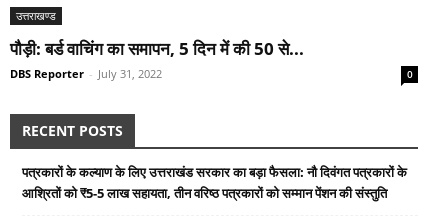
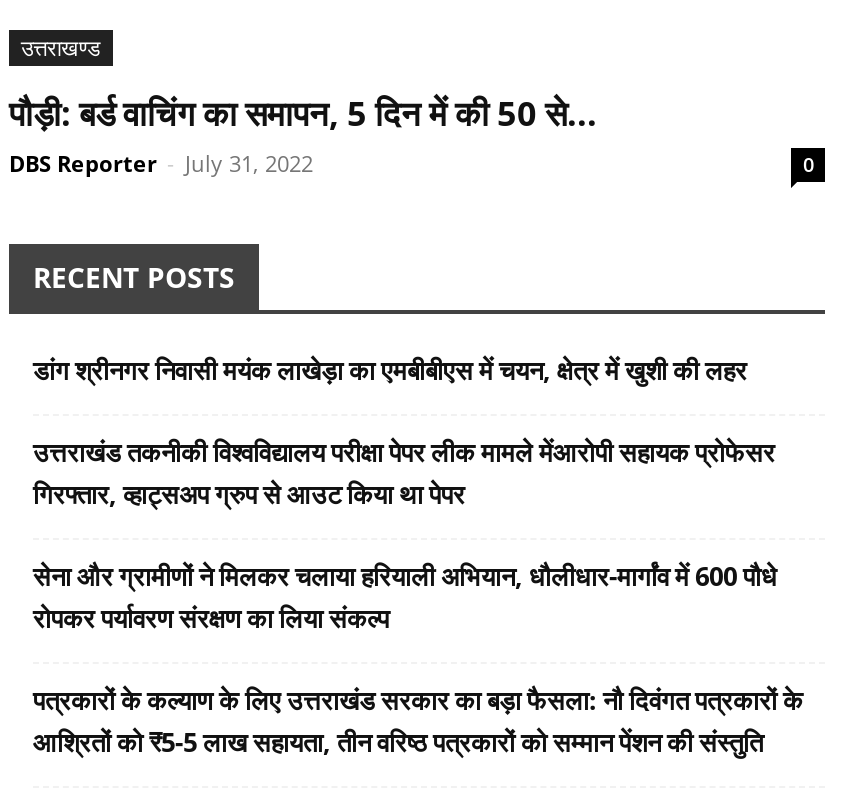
+ डांग श्रीनगर निवासी मयंक लाखेड़ा का एमबीबीएस में चयन, क्षेत्र में खुशी की लहर
+ उत्तराखंड तकनीकी विश्वविद्यालय परीक्षा पेपर लीक मामले मेंआरोपी सहायक प्रोफेसर
+ गिरफ्तार, व्हाट्सअप ग्रुप से आउट किया था पेपर
+ सेना और ग्रामीणों ने मिलकर चलाया हरियाली अभियान, धौलीधार-मार्गांव में 600 पौधे
+ रोपकर पर्यावरण संरक्षण का लिया संकल्प
